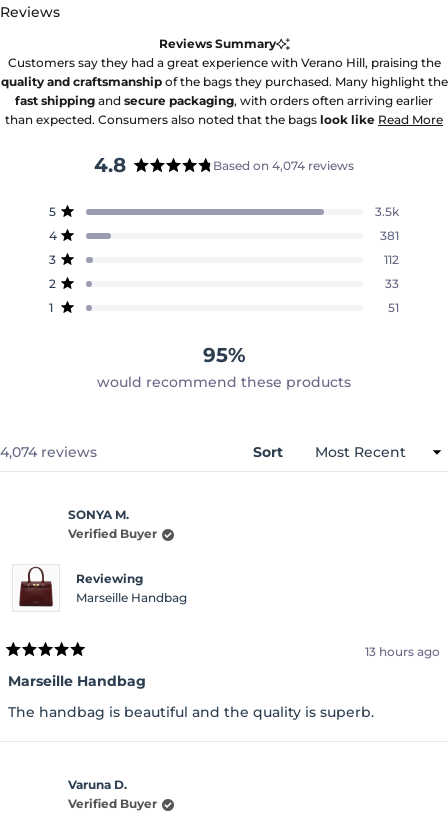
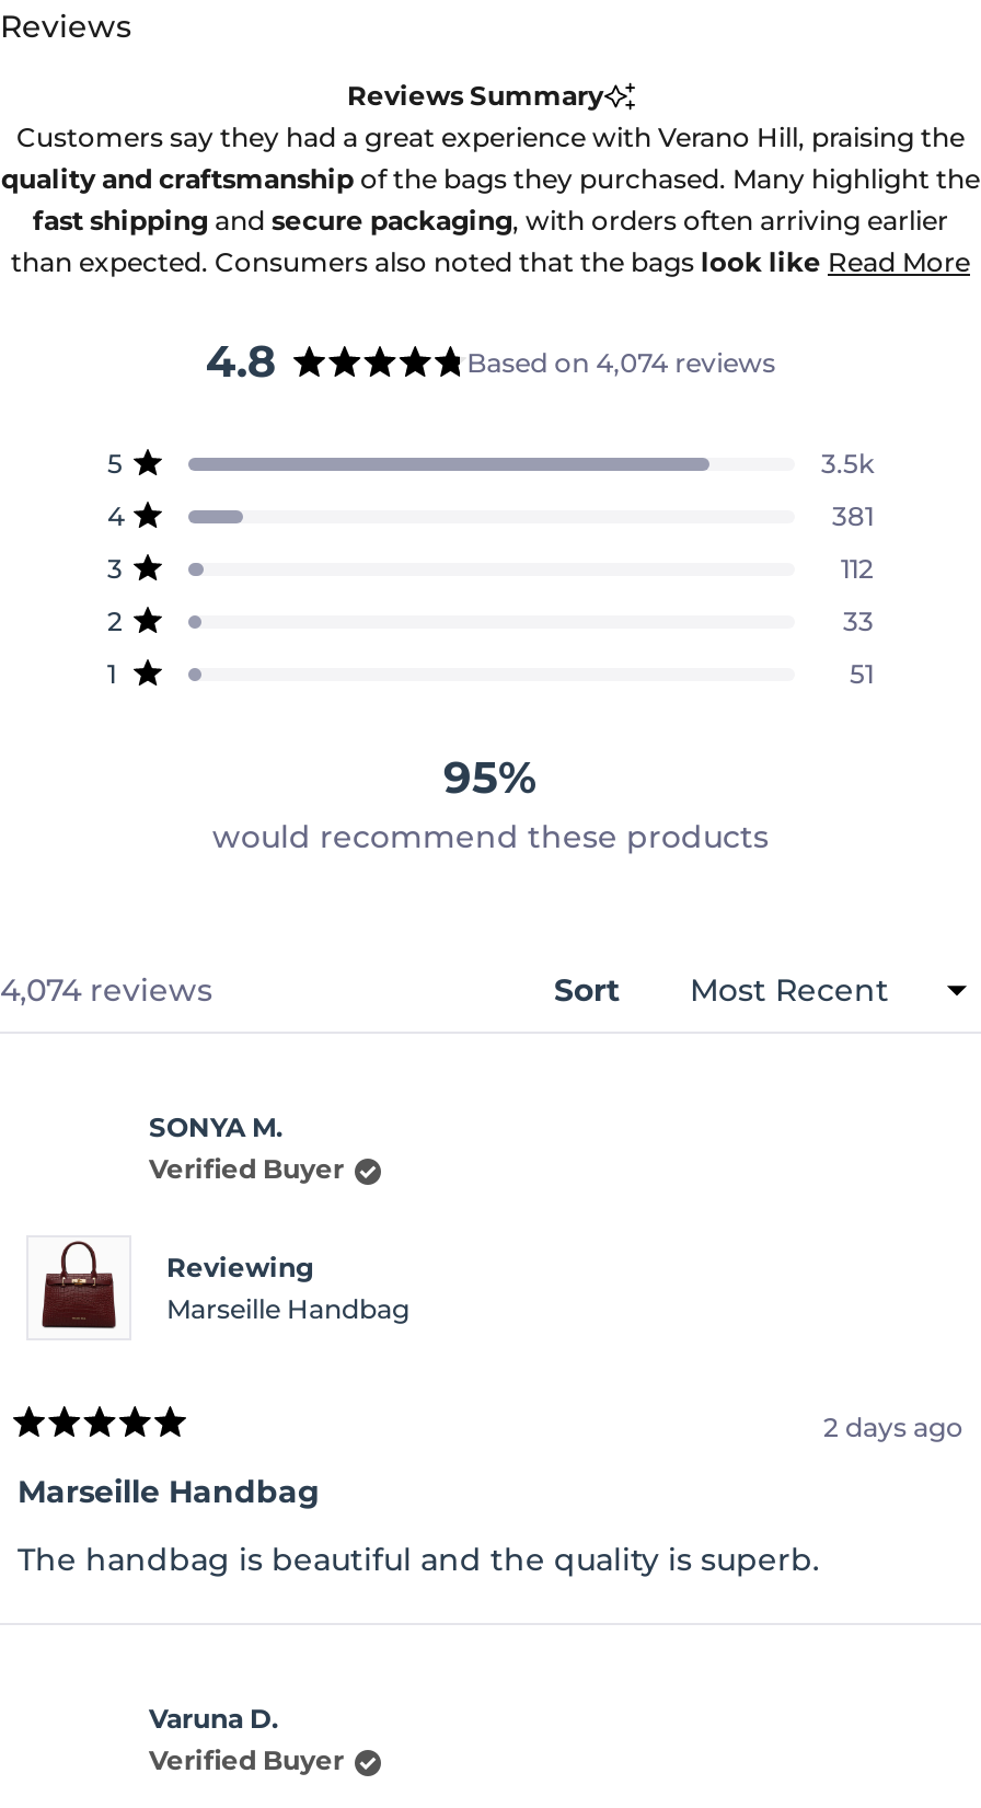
- 13 hours ago
+ 2 days ago
